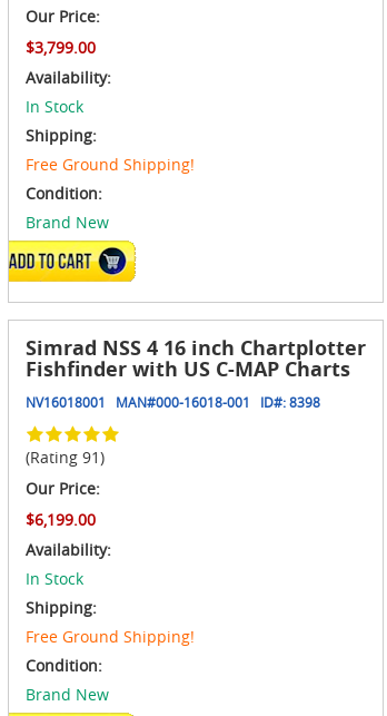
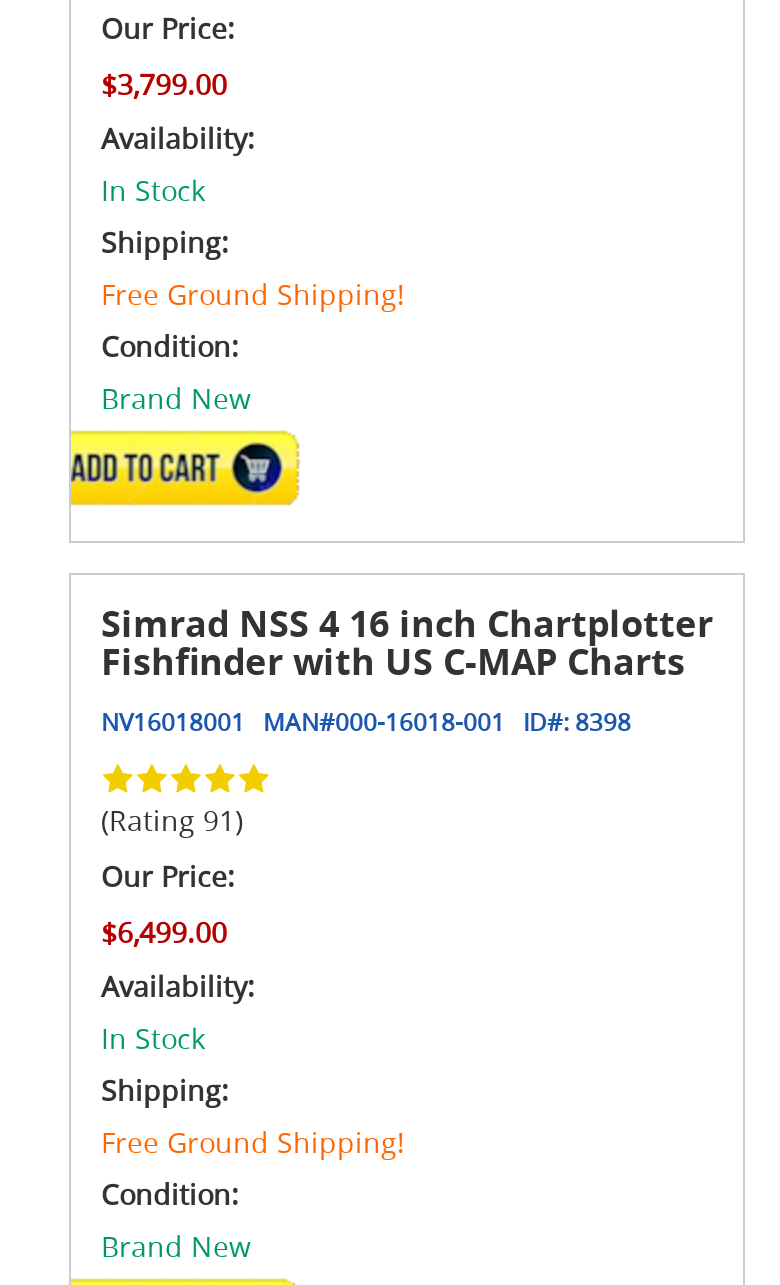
- $6,199.00
+ $6,499.00
